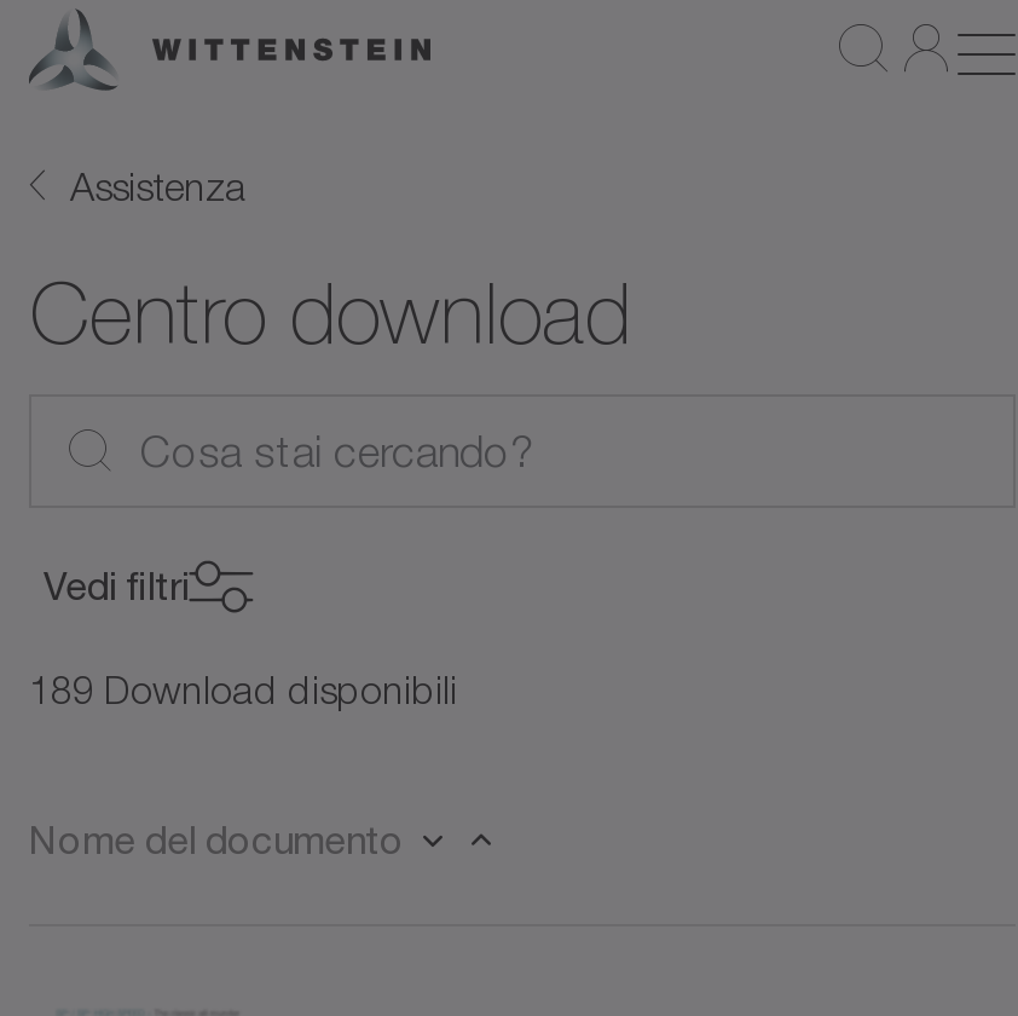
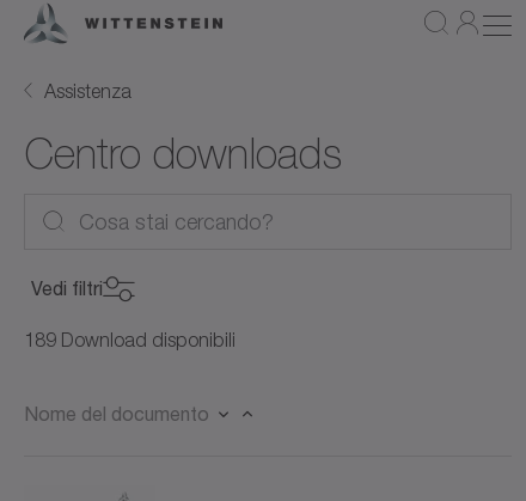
- Centro download
+ Centro downloads
